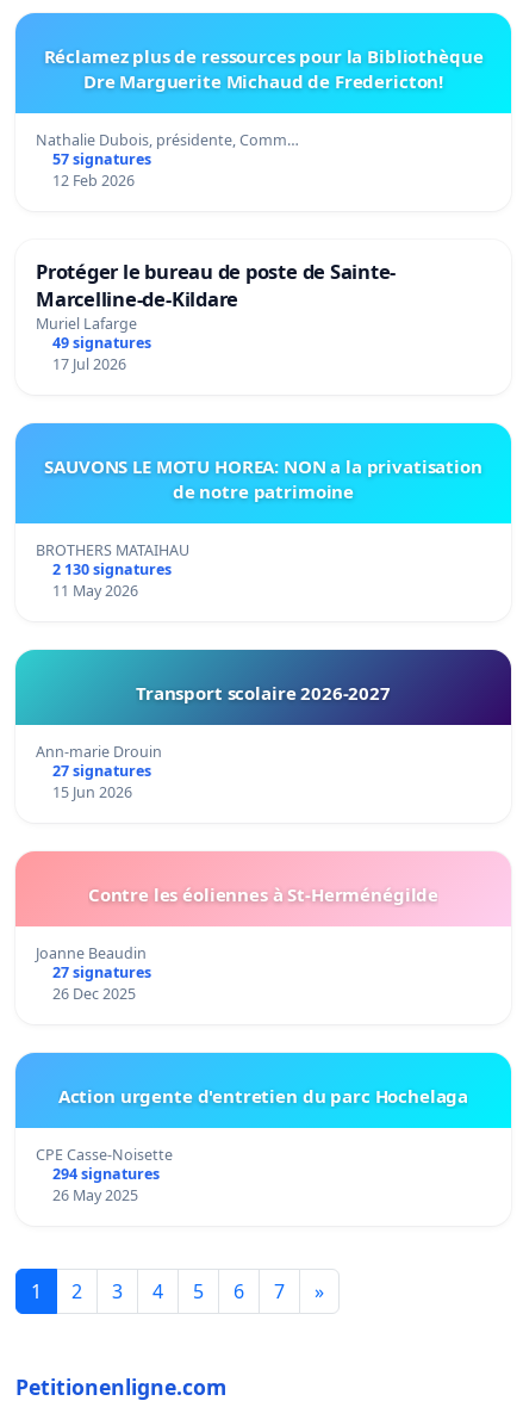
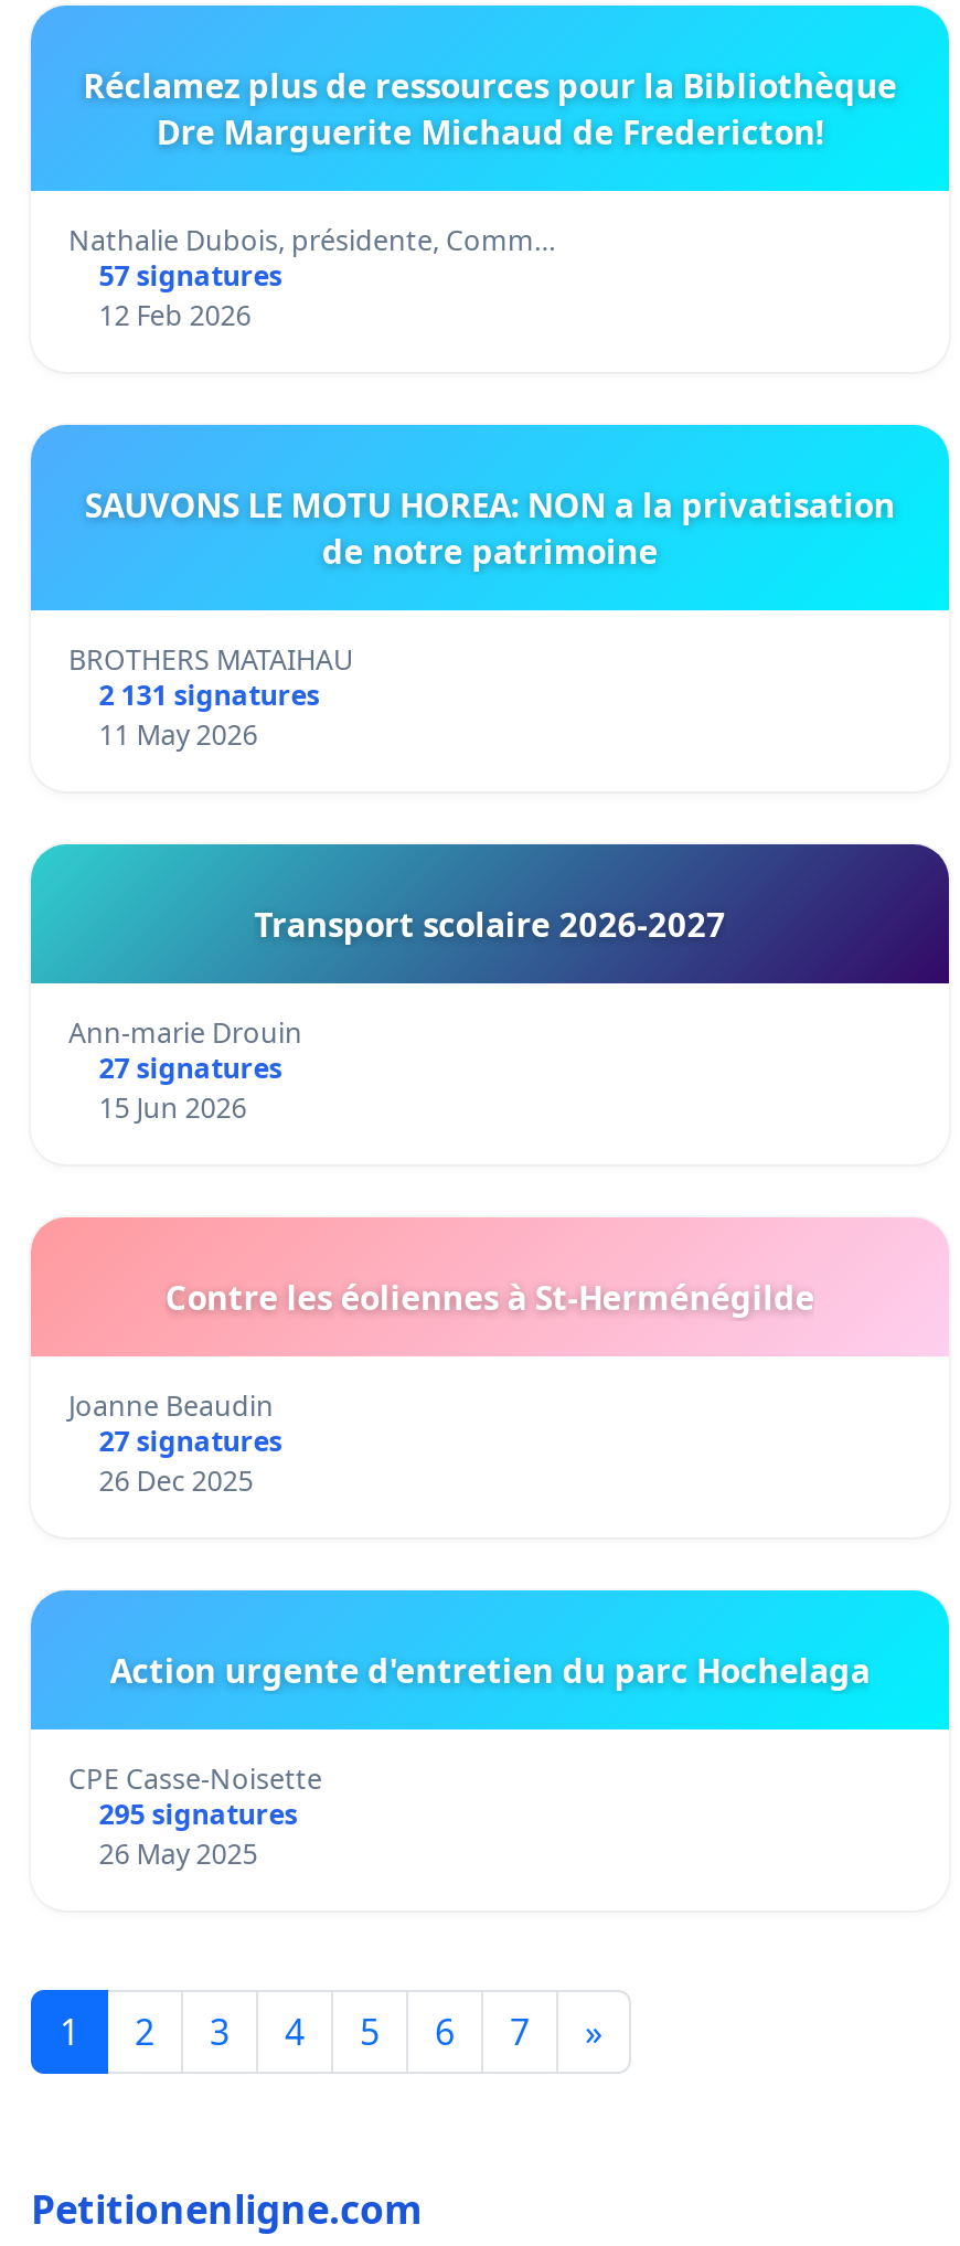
- Protéger le bureau de poste de Sainte-
- Marcelline-de-Kildare
- Muriel Lafarge
- 49 signatures
- 17 Jul 2026

- 2 130 signatures
+ 2 131 signatures

- 294 signatures
+ 295 signatures
